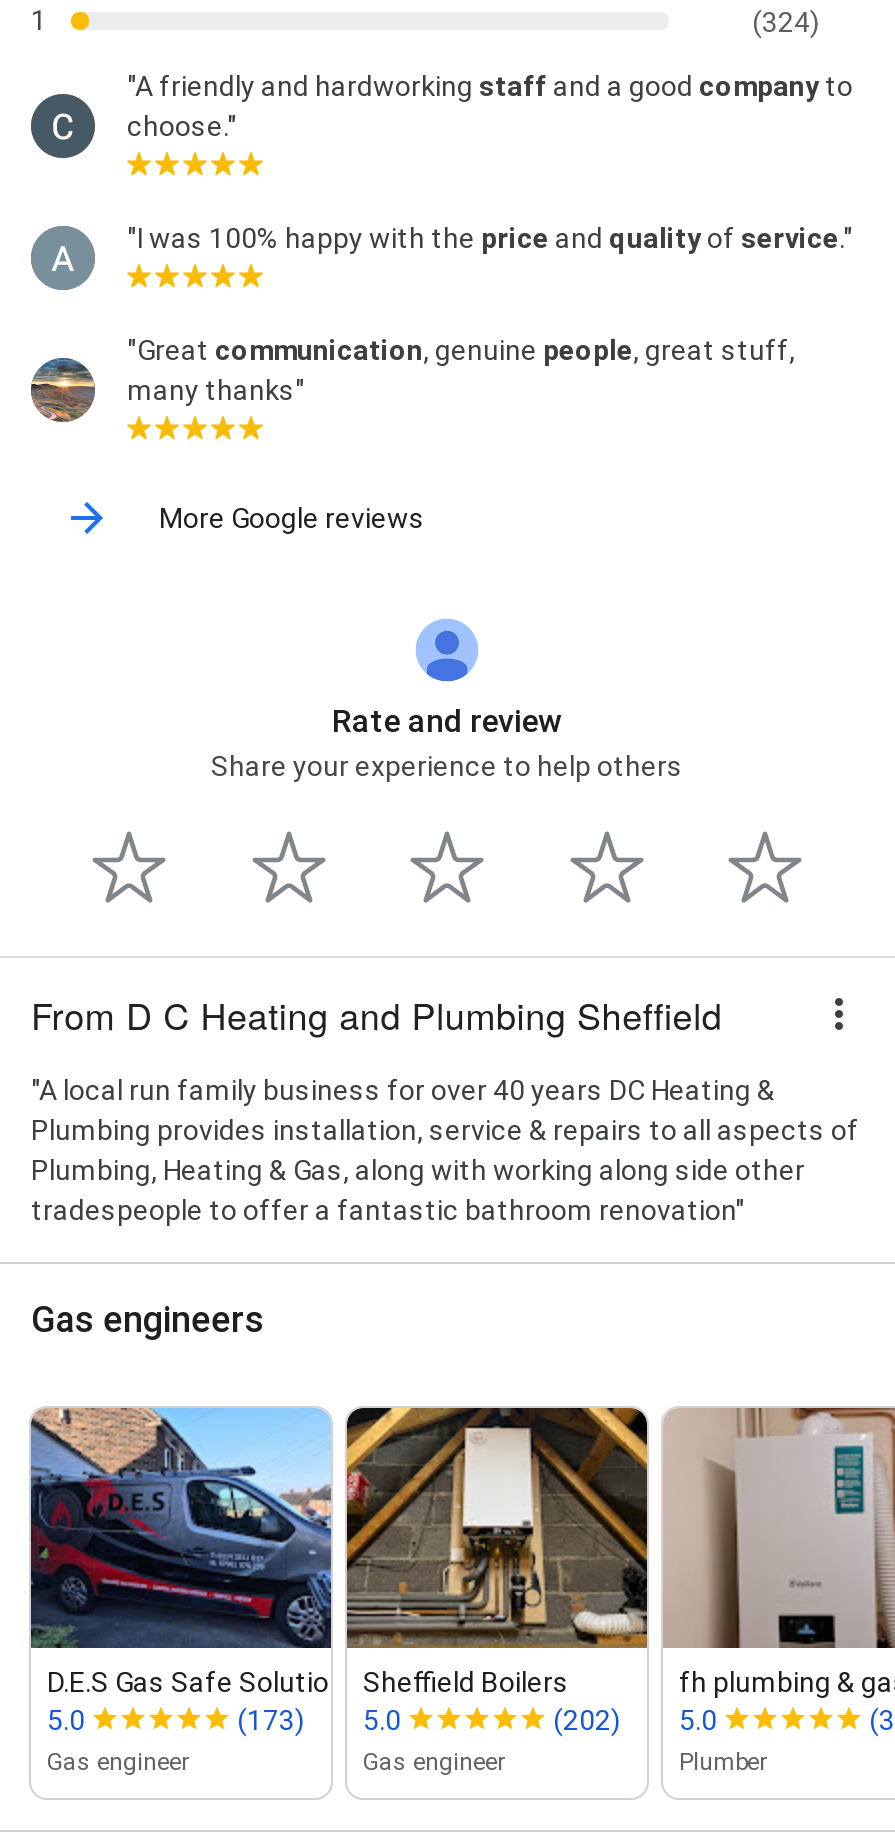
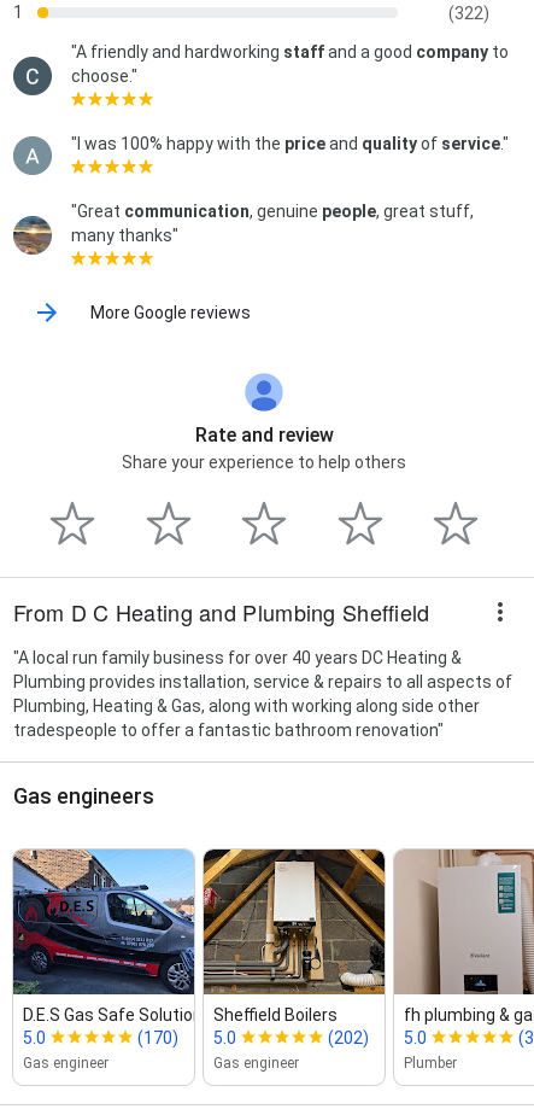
- (324)
+ (322)

- (173) 5.0
+ (170) 5.0
